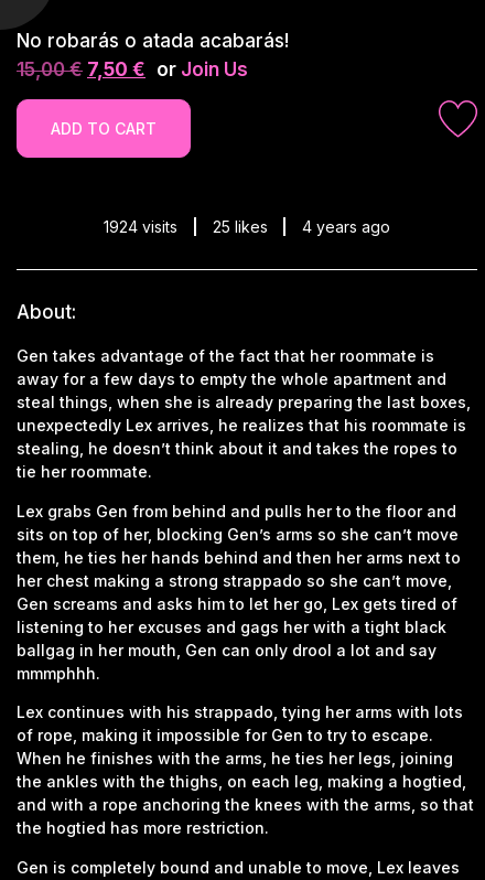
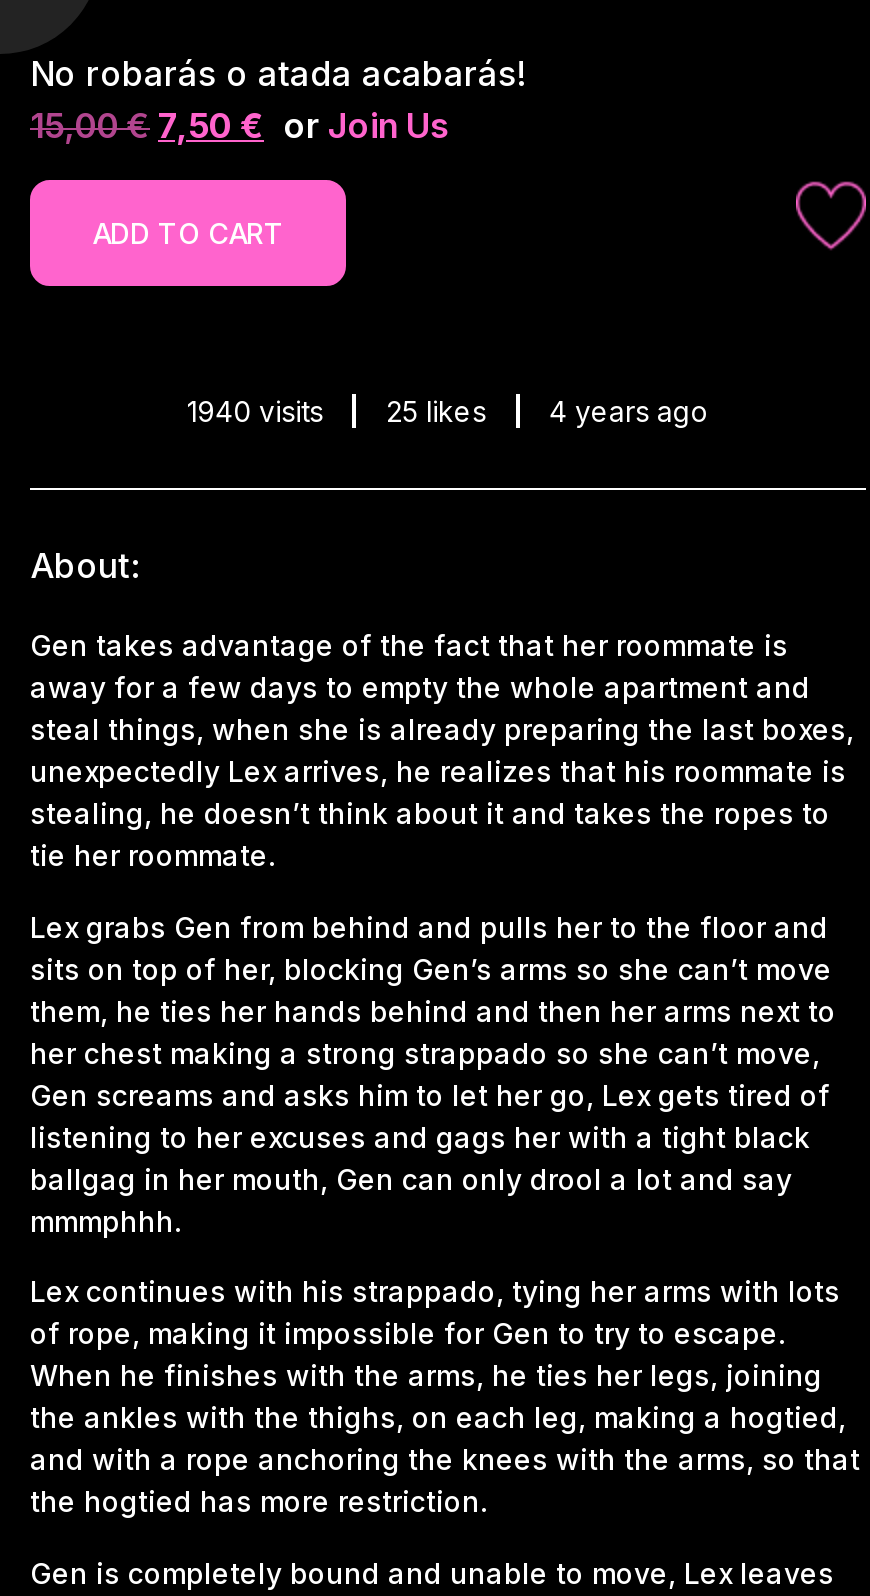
- 1924 visits 25 likes 4 years ago
+ 1940 visits 25 likes 4 years ago
